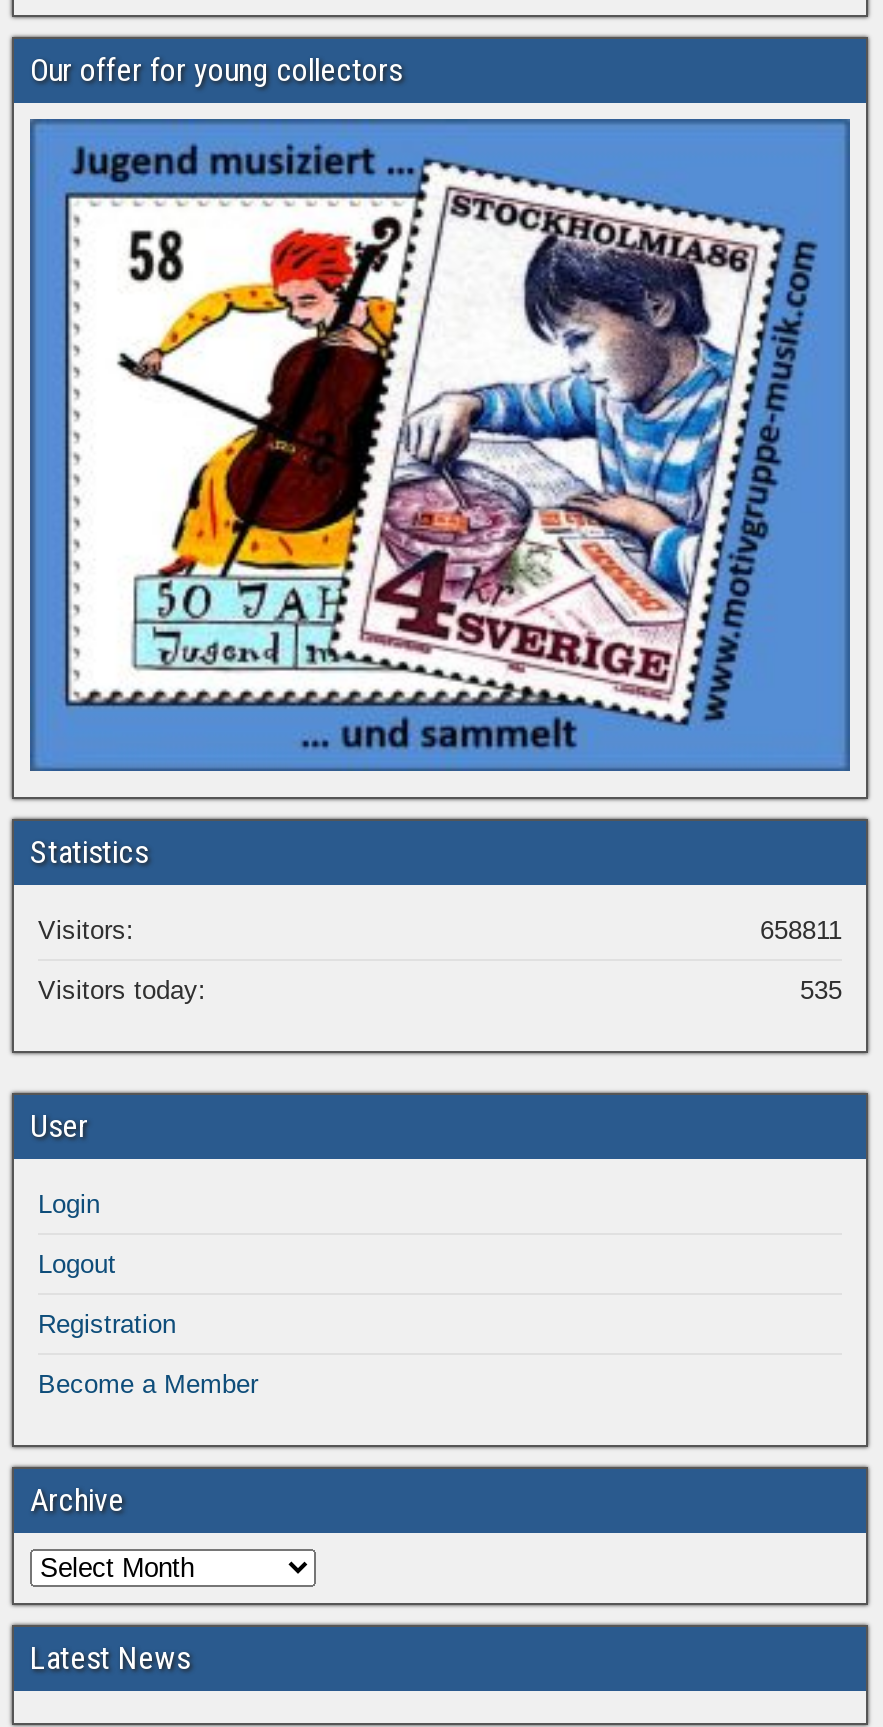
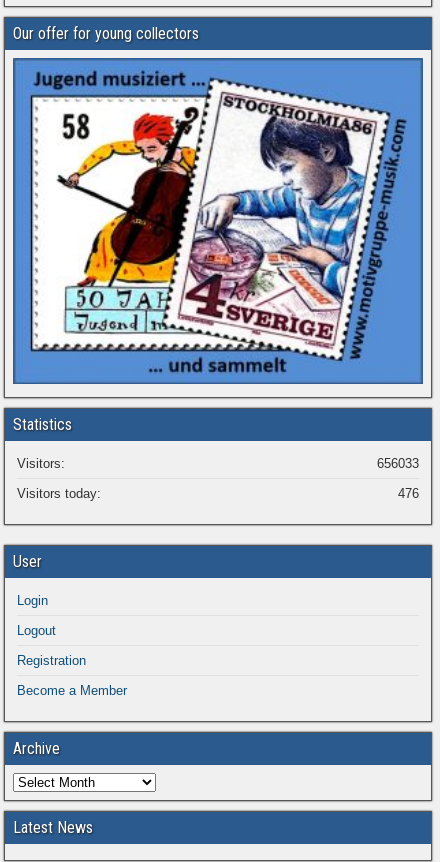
- 658811
+ 656033

- 535
+ 476
